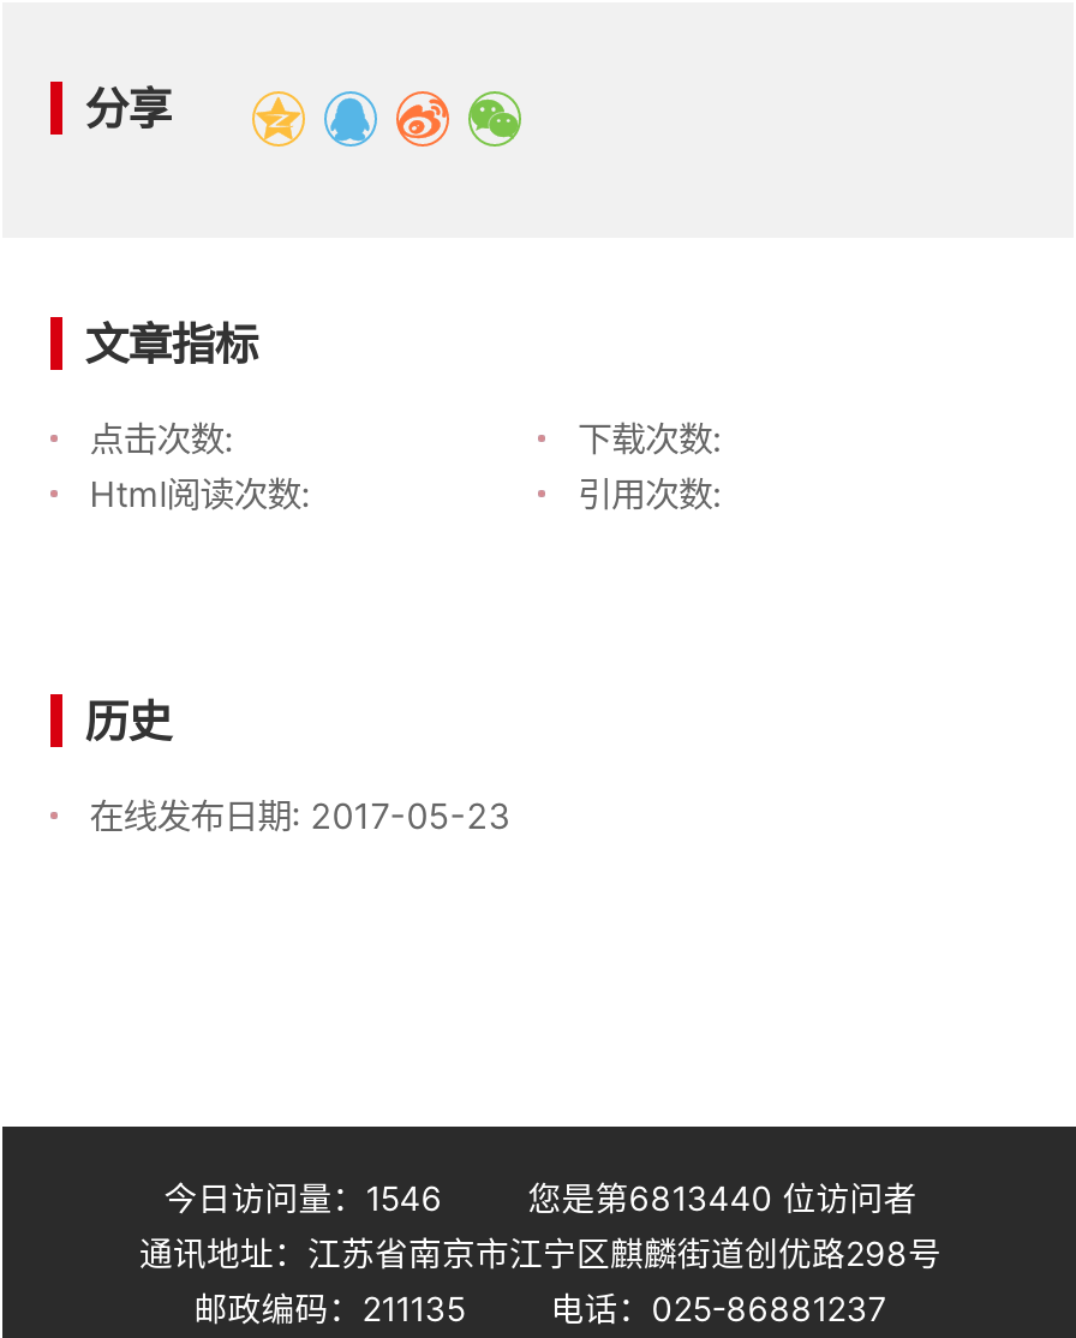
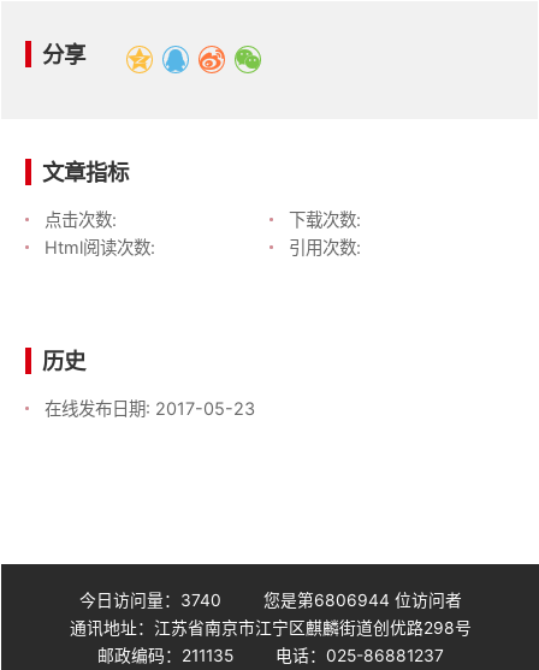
- 今日访问量：1546
+ 今日访问量：3740

- 您是第6813440位访问者
+ 您是第6806944位访问者
